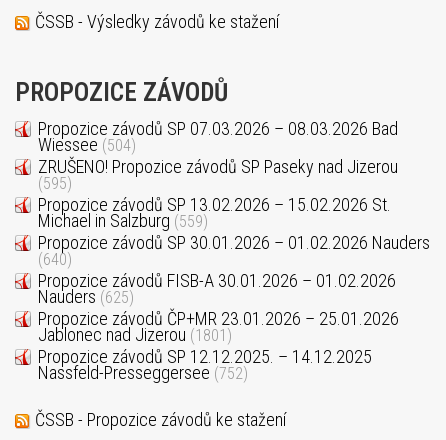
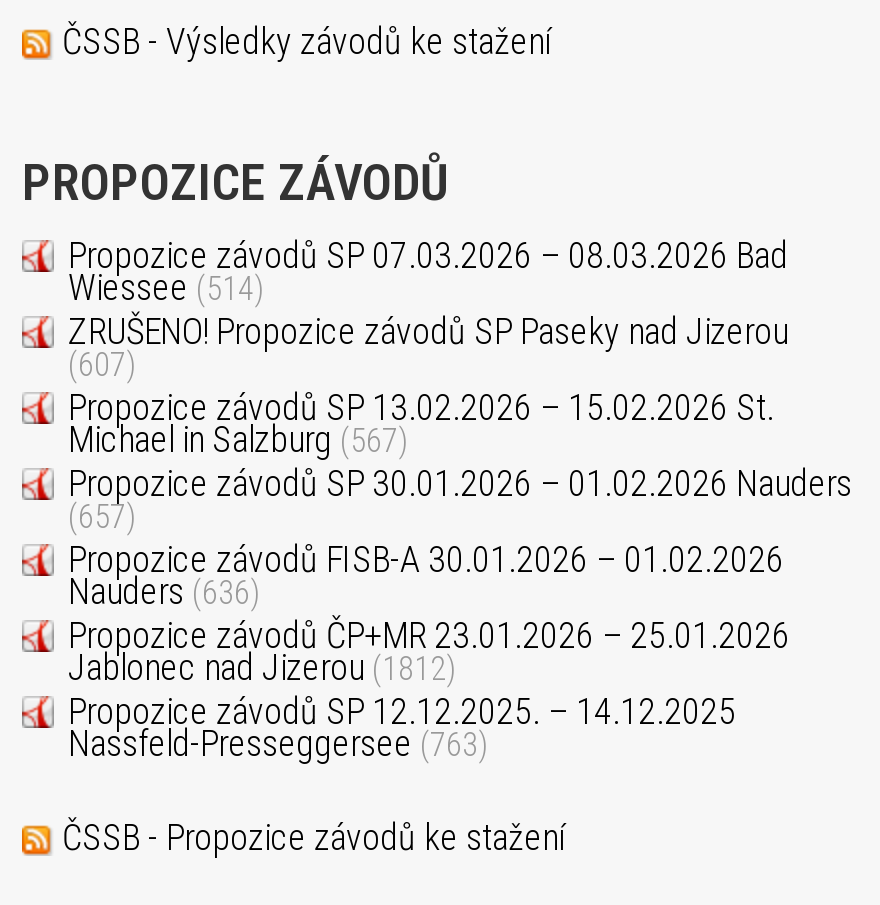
- Wiessee(504)
+ Wiessee(514)

- (595)
+ (607)

- Michael in Salzburg(559)
+ Michael in Salzburg(567)

- (640)
+ (657)

- Nauders(625)
+ Nauders(636)

- Jablonec nad Jizerou (1801)
+ Jablonec nad Jizerou (1812)

- Nassfeld-Presseggersee (752)
+ Nassfeld-Presseggersee (763)
